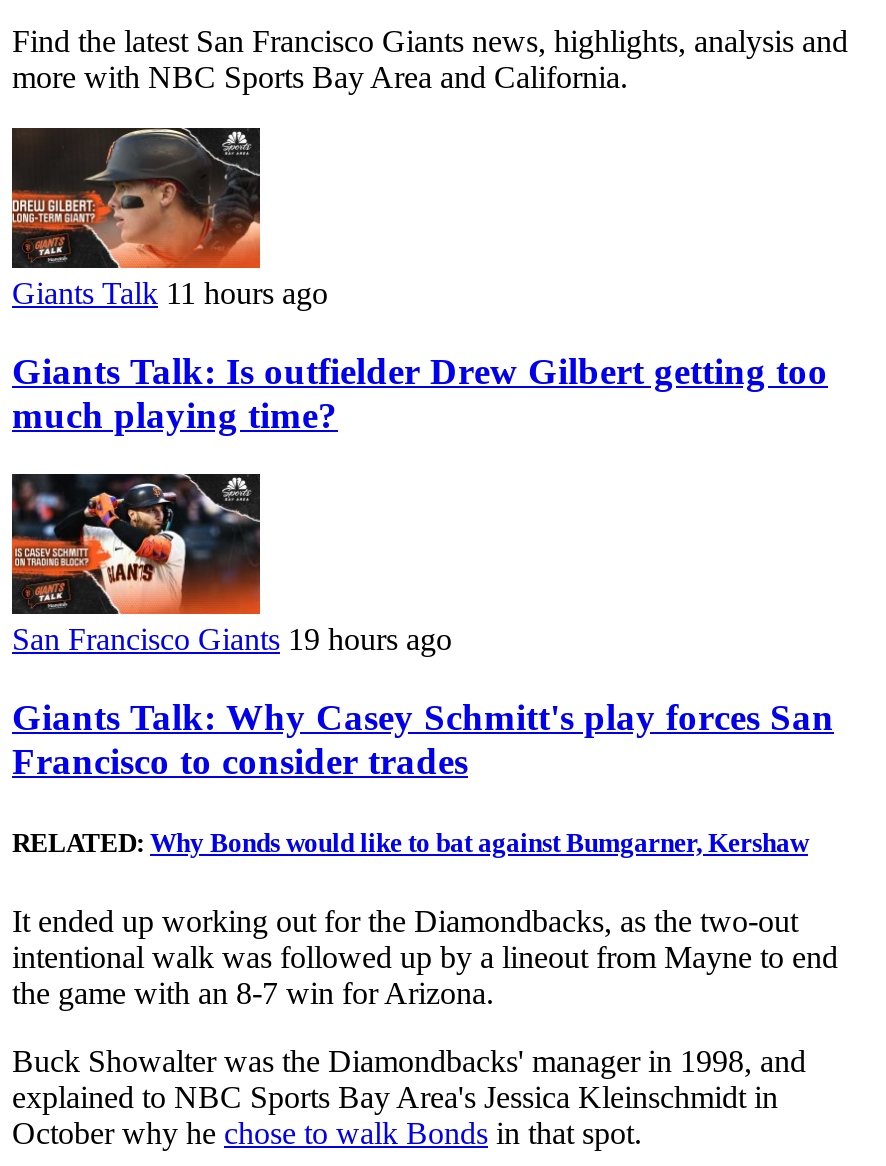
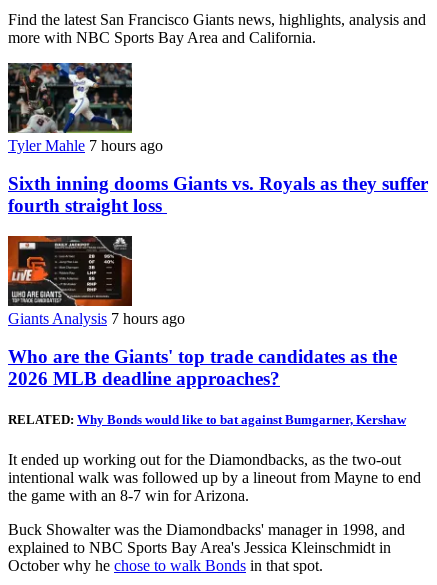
- [image]
- Giants Talk 11 hours ago
+ [image]
+ Tyler Mahle 7 hours ago

- Giants Talk: Is outfielder Drew Gilbert getting too
- much playing time?
+ Sixth inning dooms Giants vs. Royals as they suffer
+ fourth straight loss

- [image]
- San Francisco Giants 19 hours ago
+ [image]
+ Giants Analysis 7 hours ago

- Giants Talk: Why Casey Schmitt's play forces San
- Francisco to consider trades
+ Who are the Giants' top trade candidates as the
+ 2026 MLB deadline approaches?
